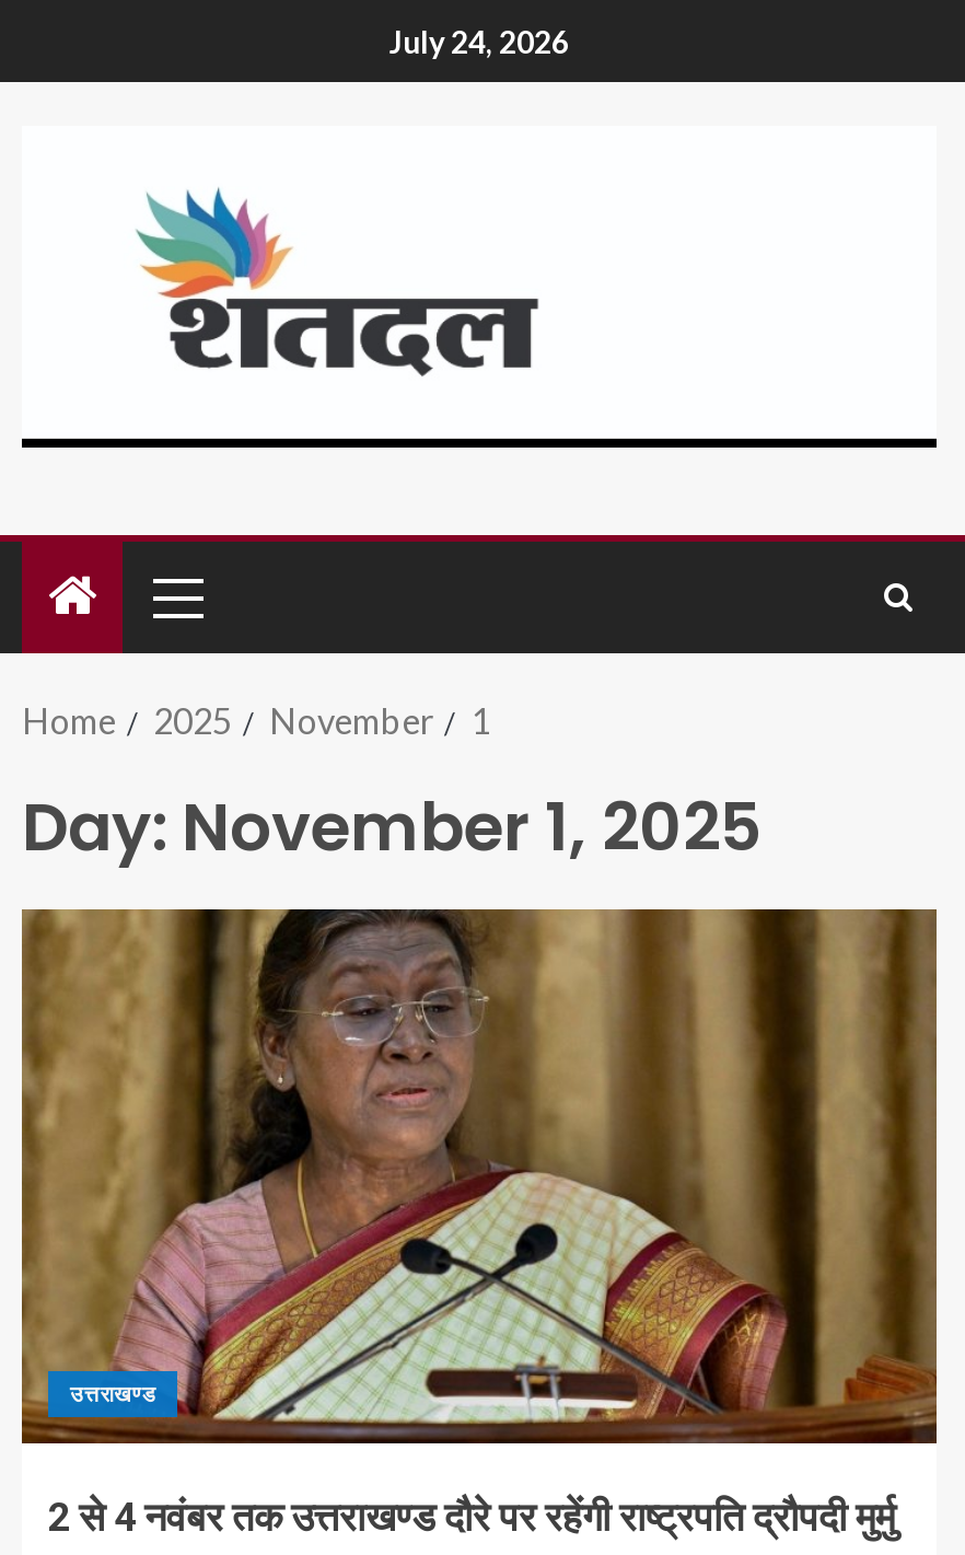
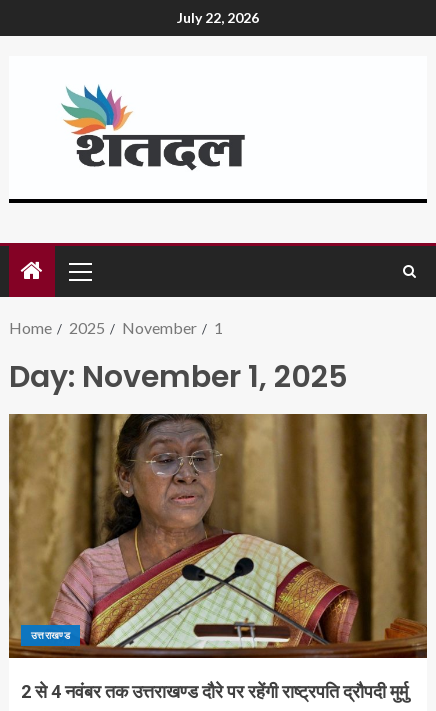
- July 24, 2026
+ July 22, 2026
